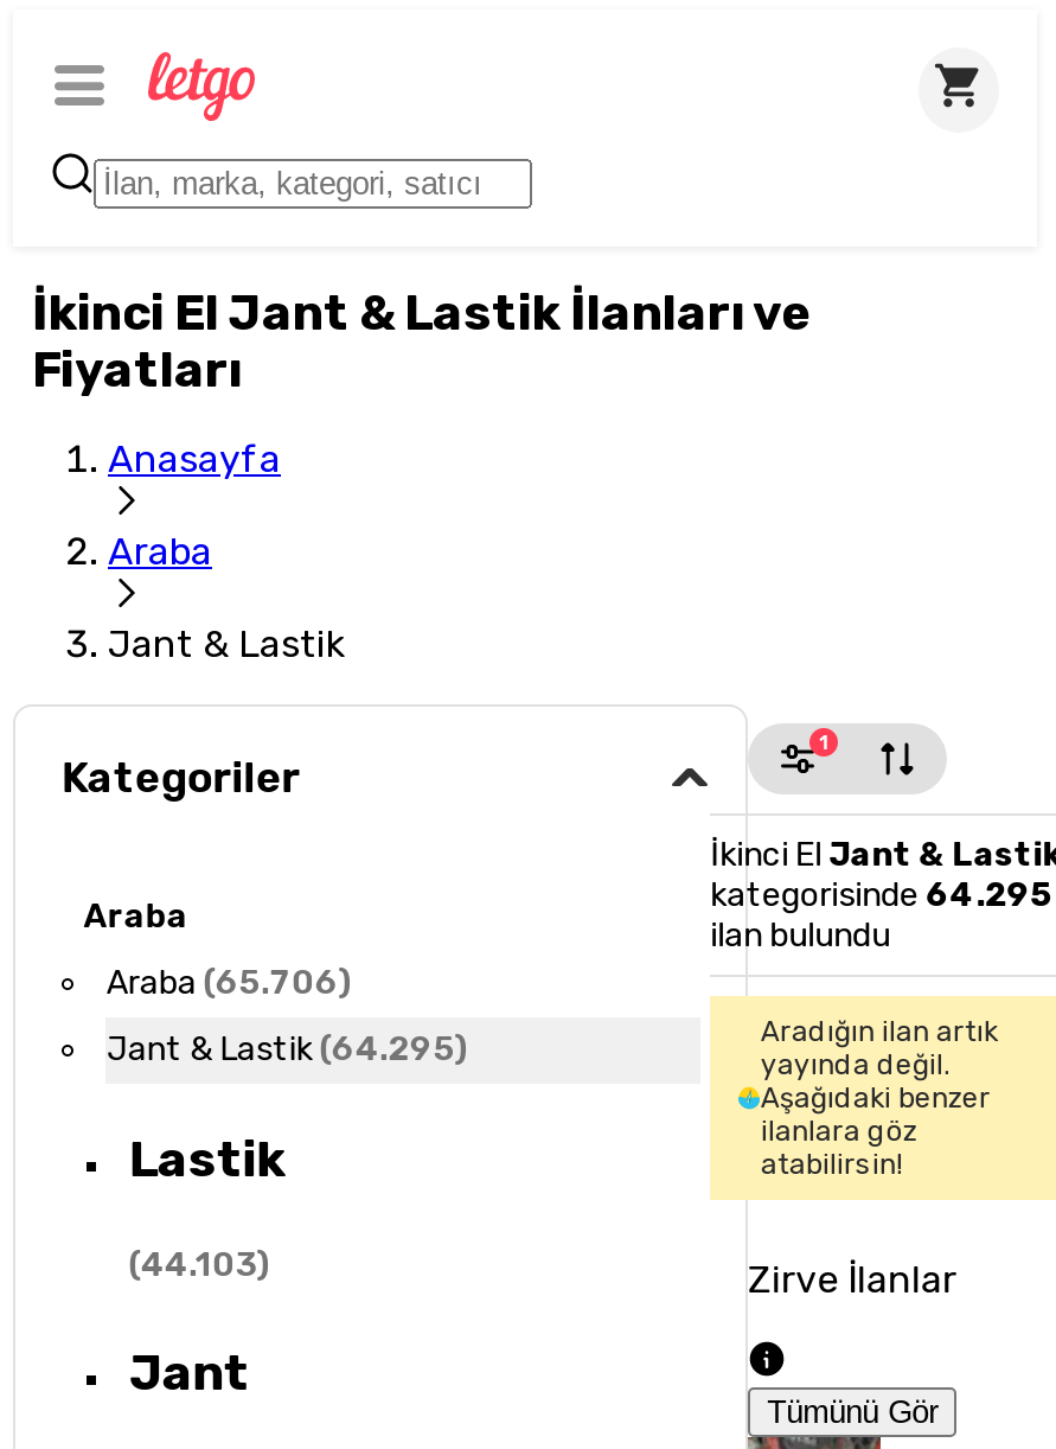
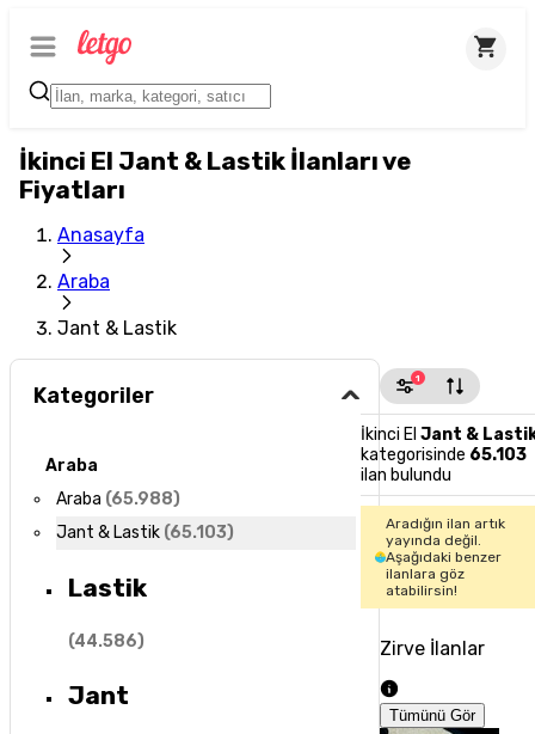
- kategorisinde 64.295
+ kategorisinde 65.103

- Araba (65.706)
+ Araba (65.988)

- Jant & Lastik (64.295)
+ Jant & Lastik (65.103)

- (44.103)
+ (44.586)
